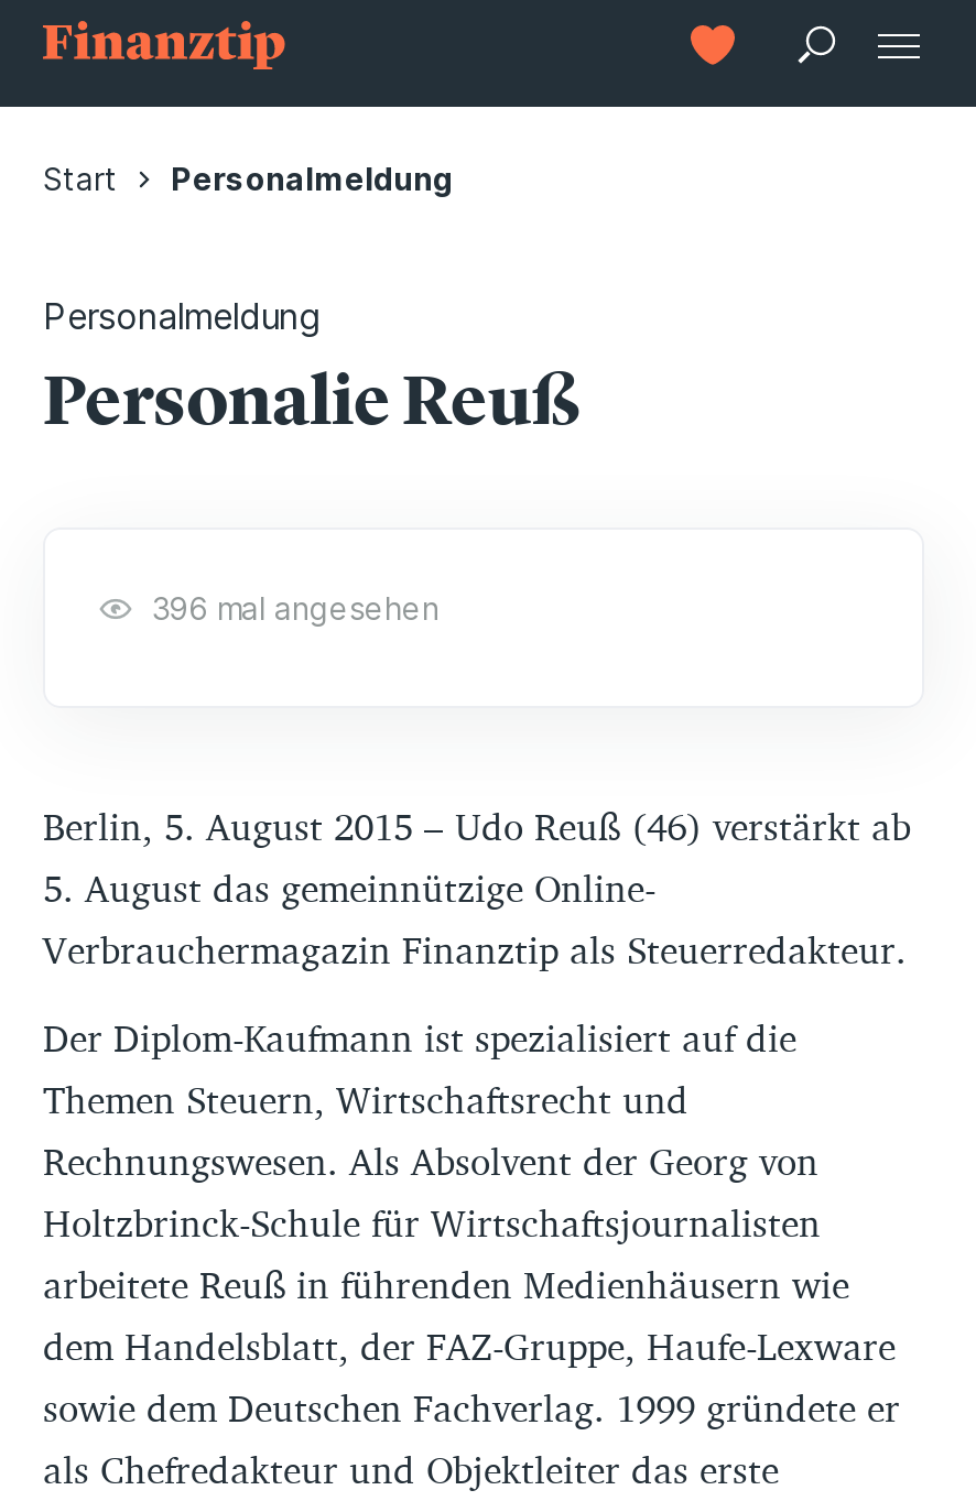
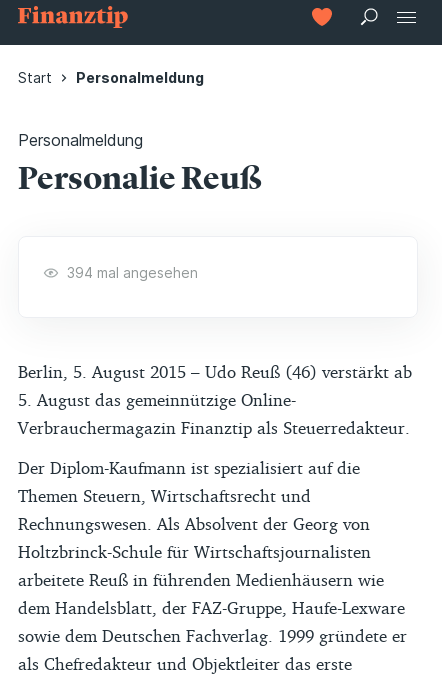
- 396 mal angesehen
+ 394 mal angesehen
